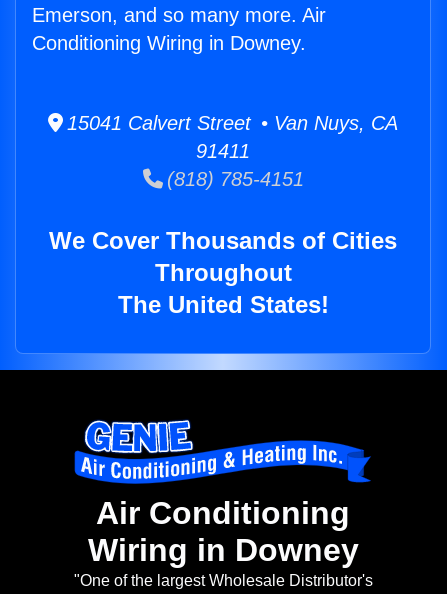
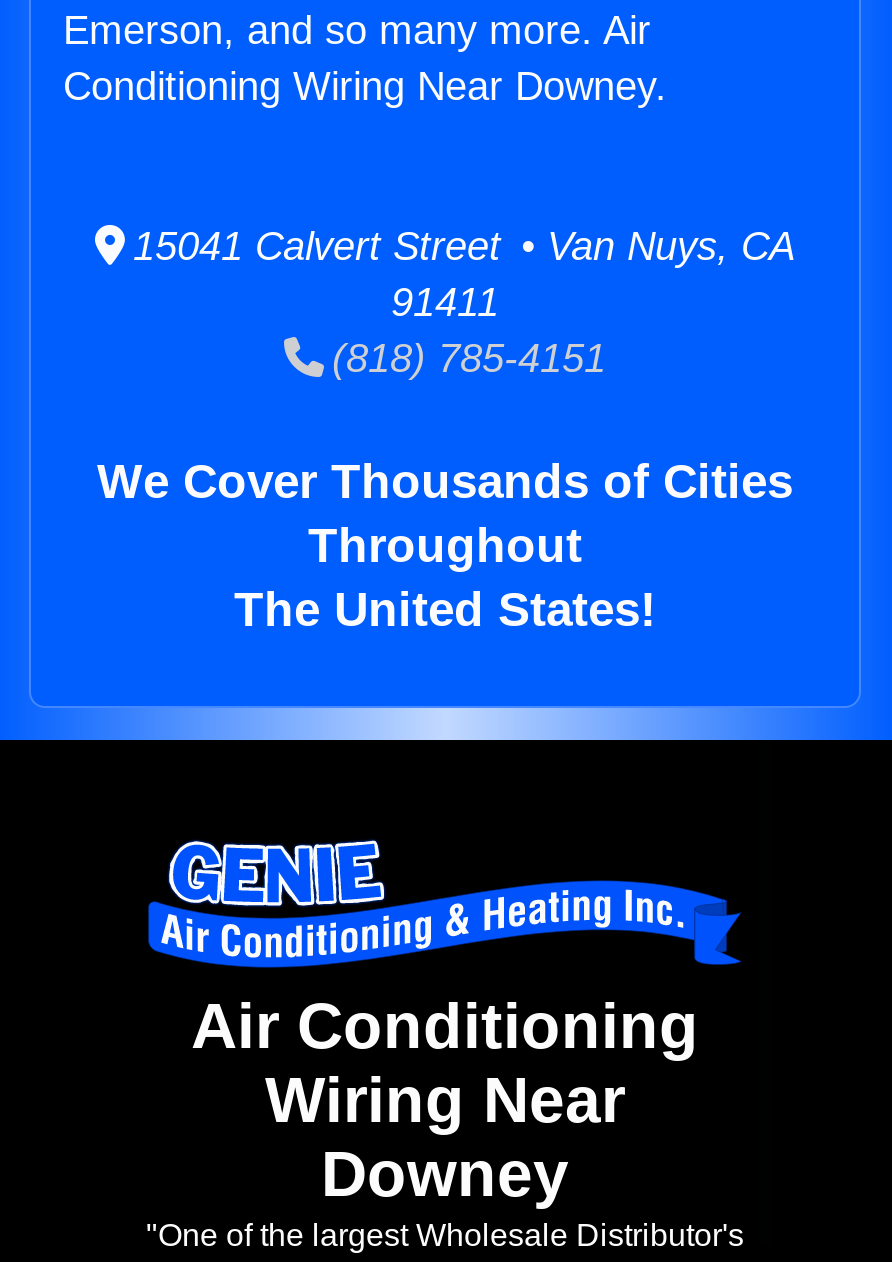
- Conditioning Wiring in Downey.
+ Conditioning Wiring Near Downey.

- Wiring in Downey
+ Wiring Near
+ Downey
